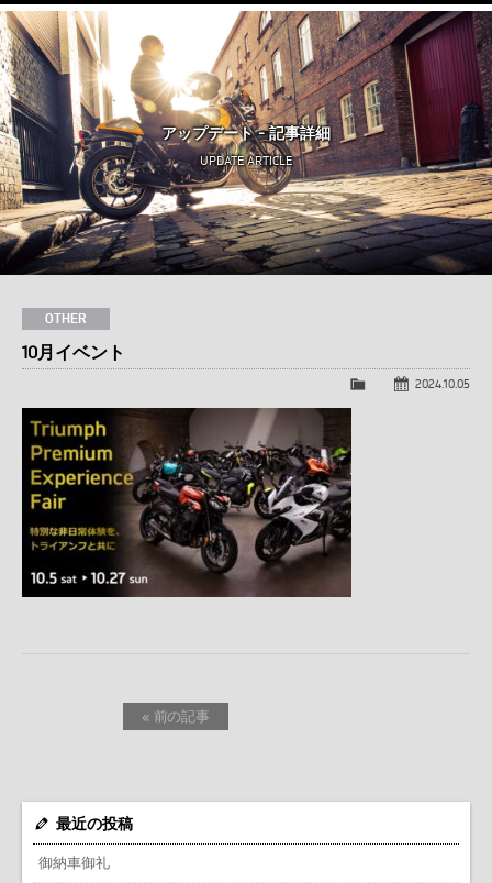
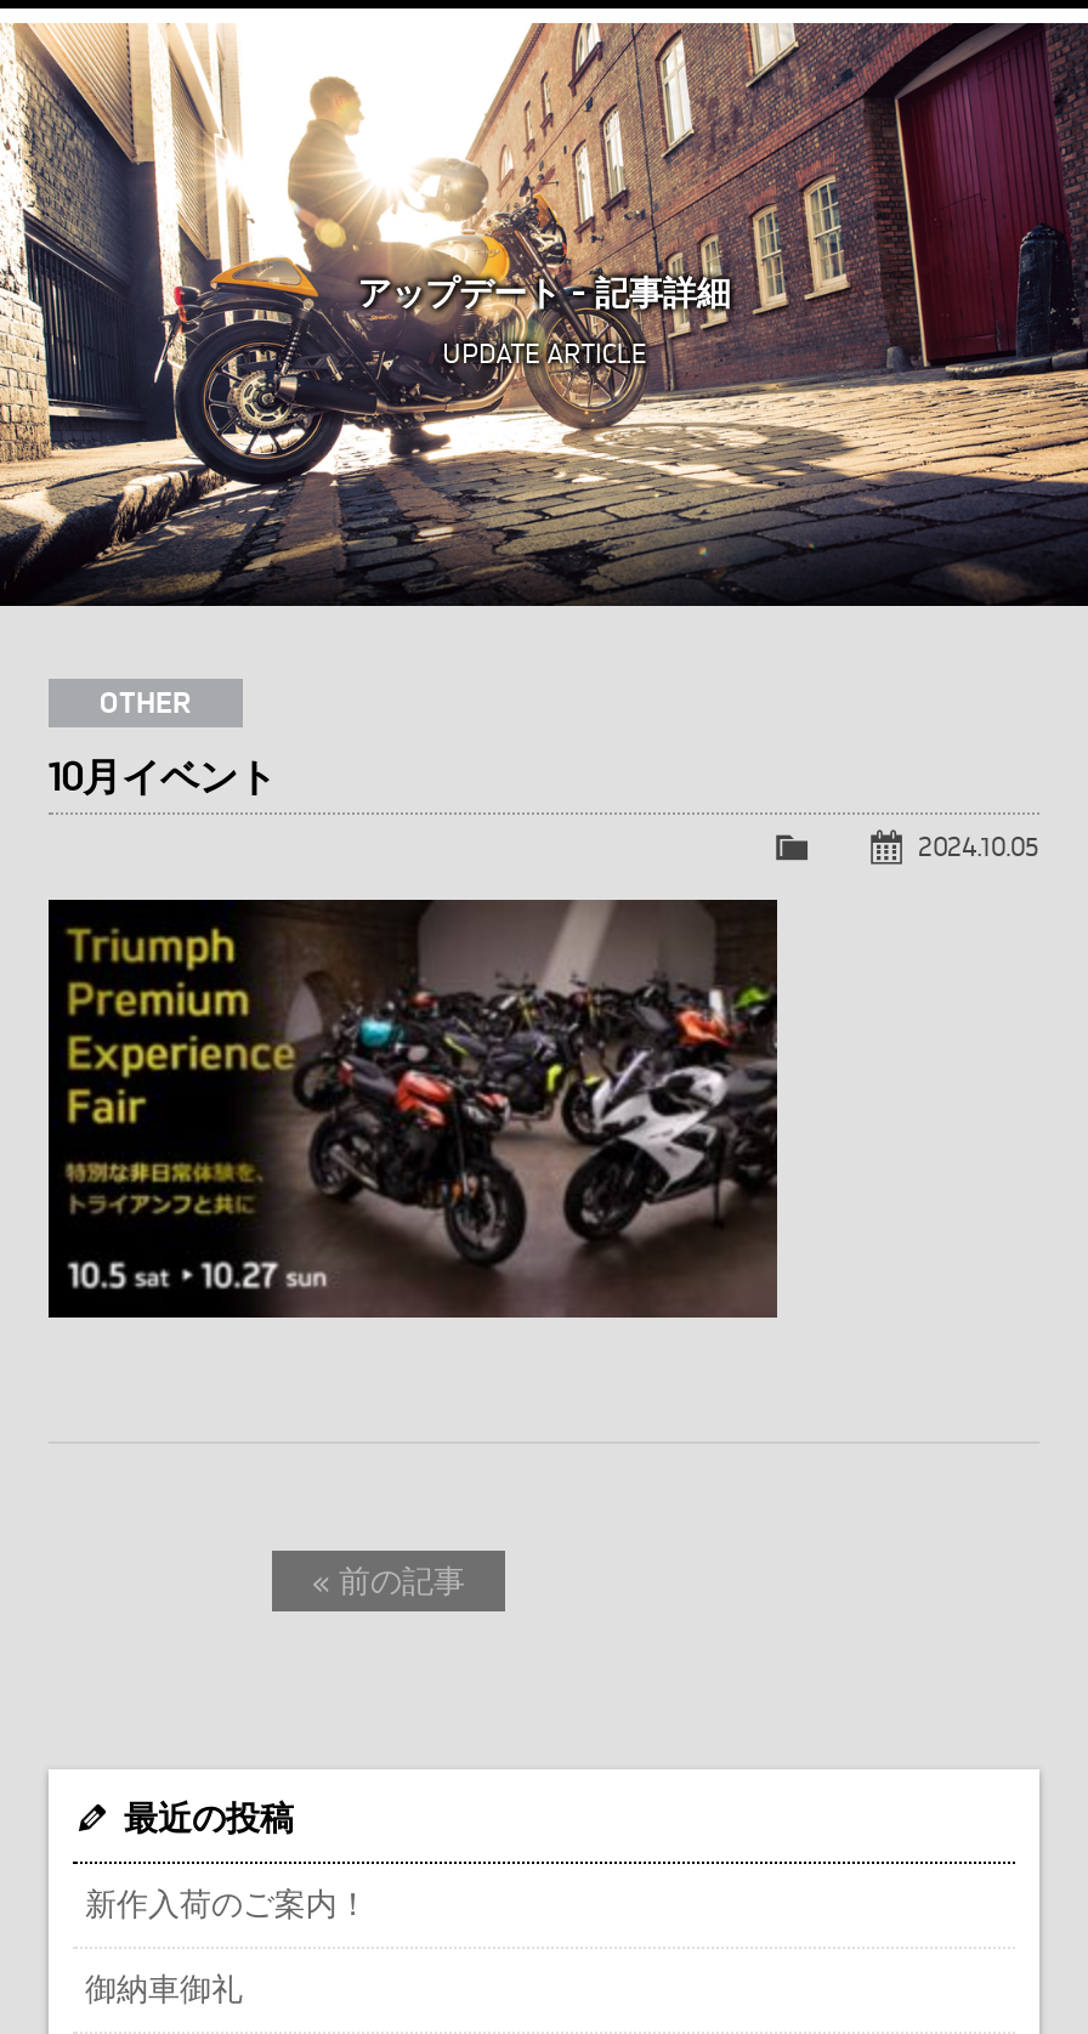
+ 新作入荷のご案内！
